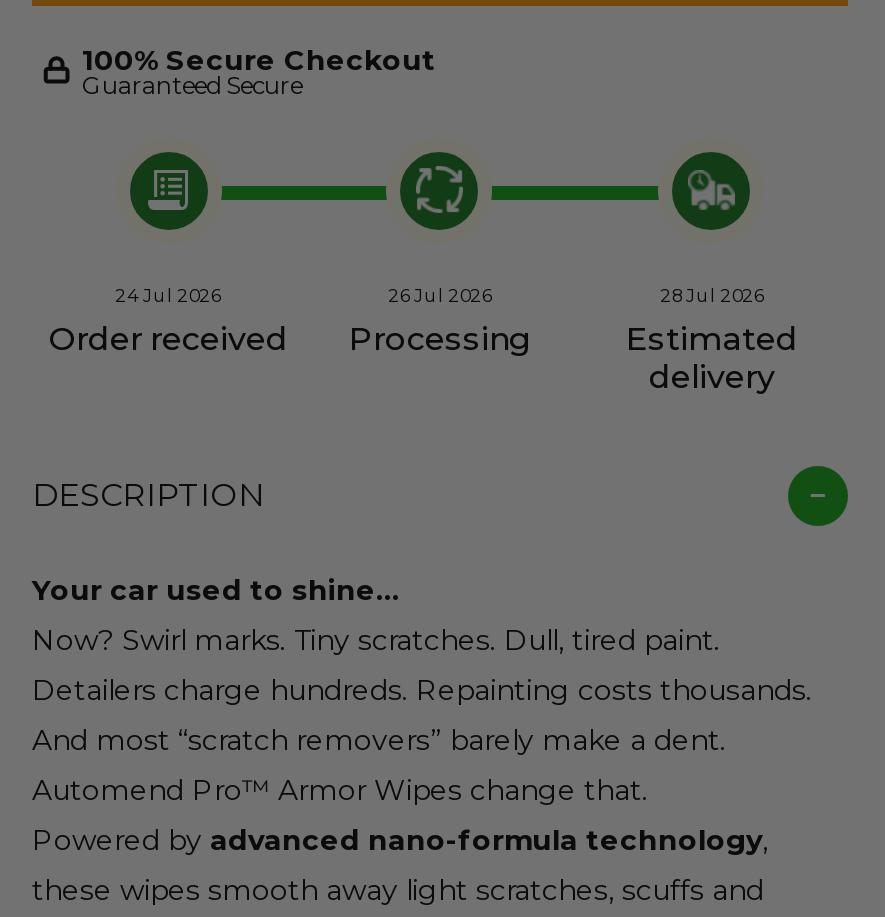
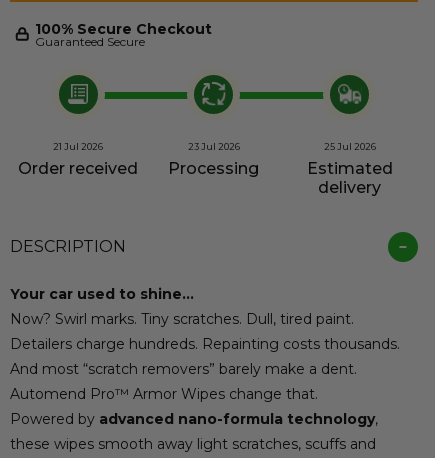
- 24 Jul 2026
+ 21 Jul 2026

- 26 Jul 2026
+ 23 Jul 2026

- 28 Jul 2026
+ 25 Jul 2026
